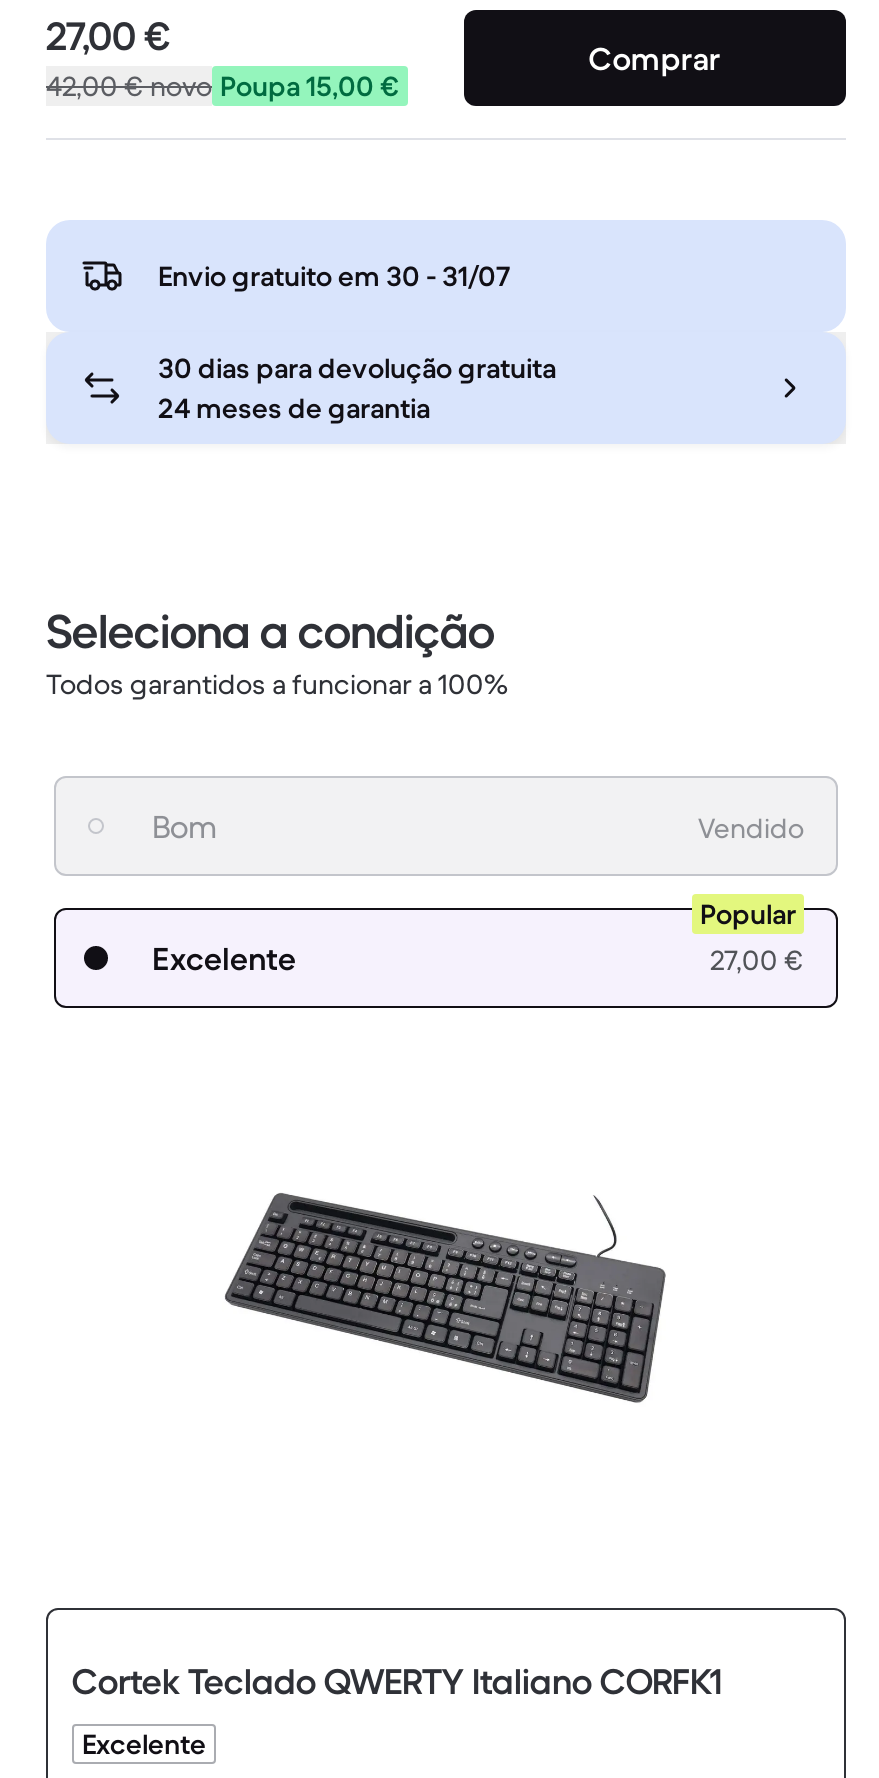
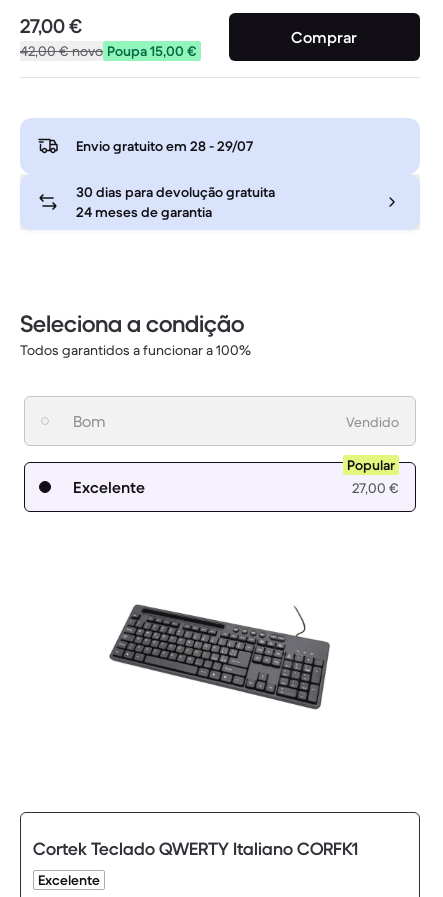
- Envio gratuito em 30 - 31/07
+ Envio gratuito em 28 - 29/07
